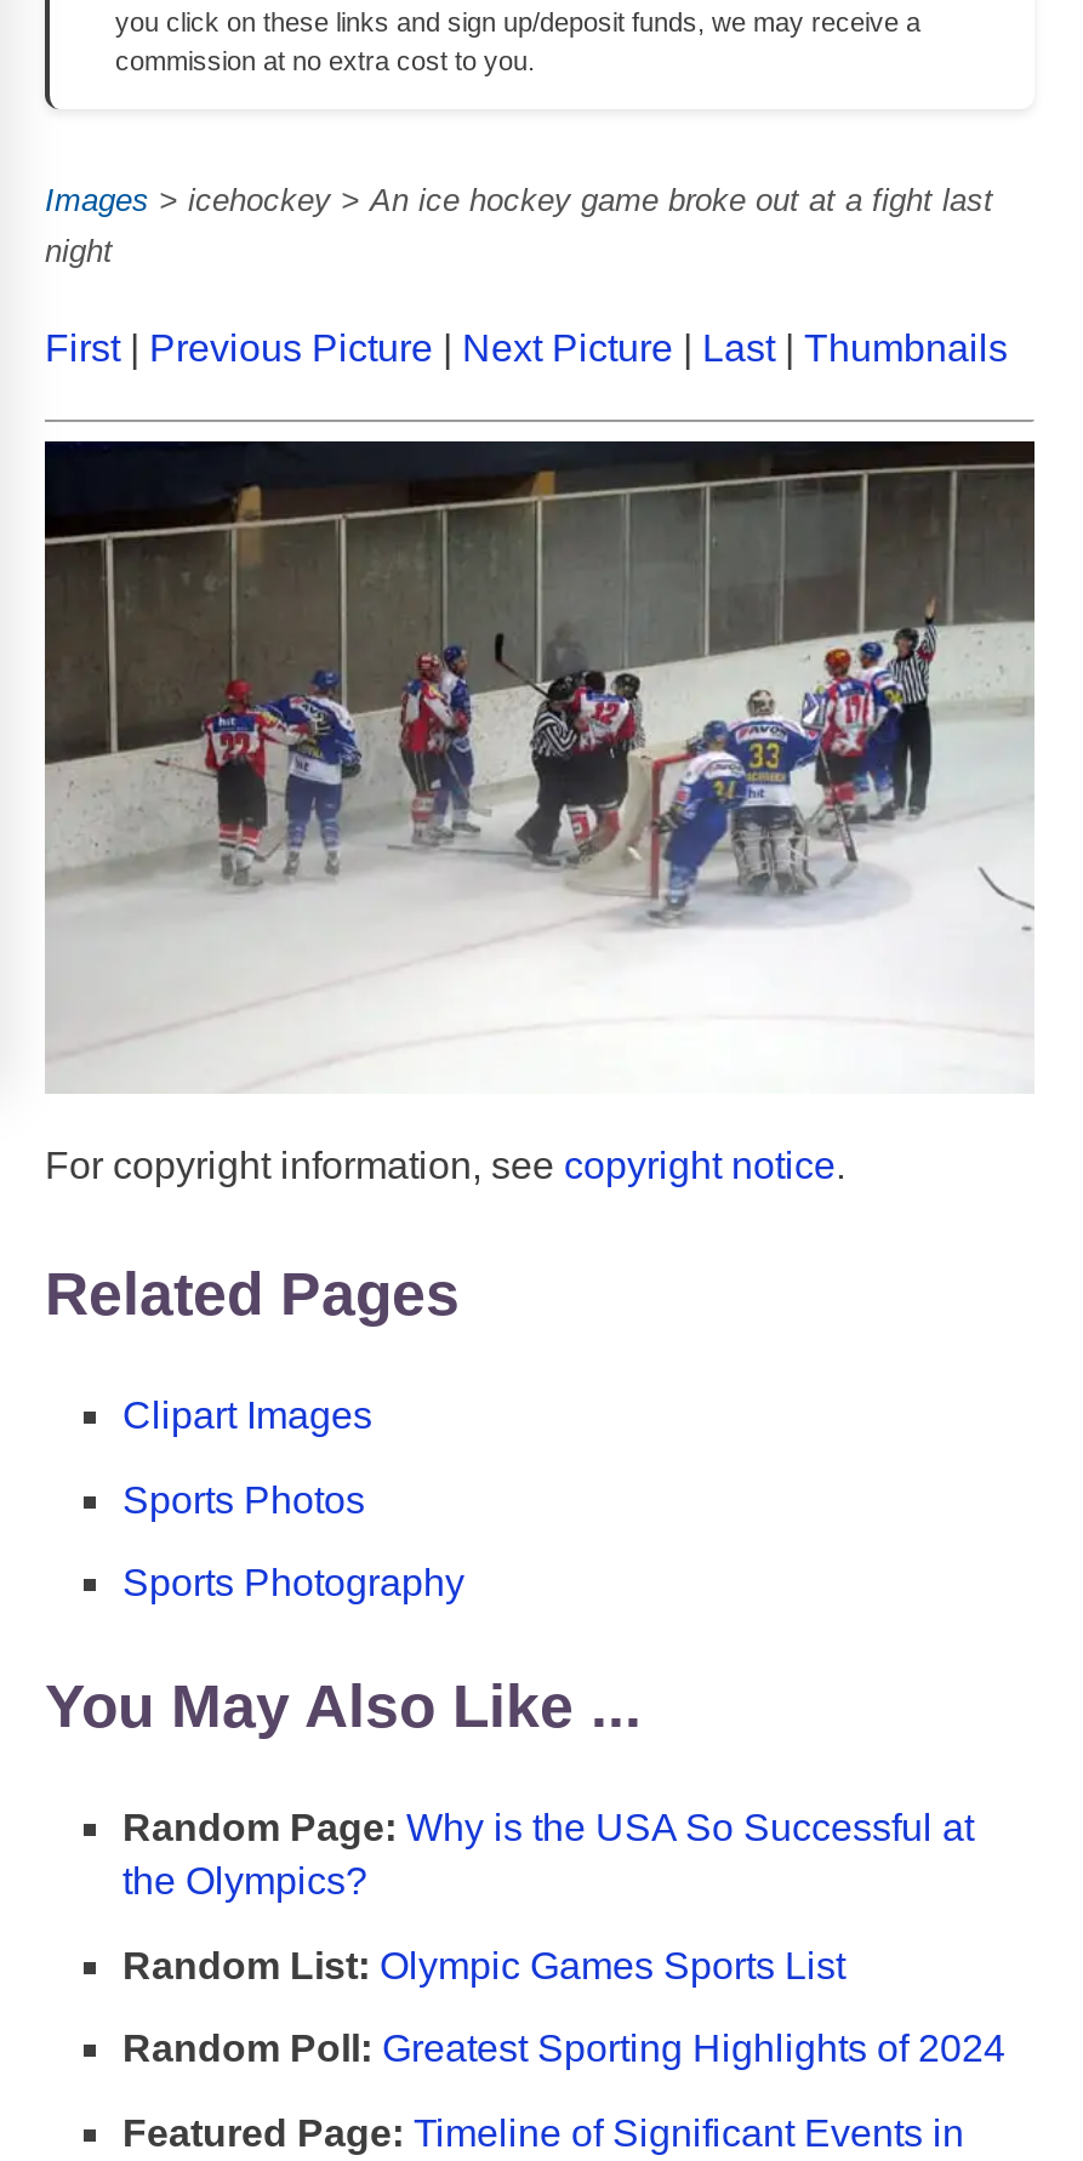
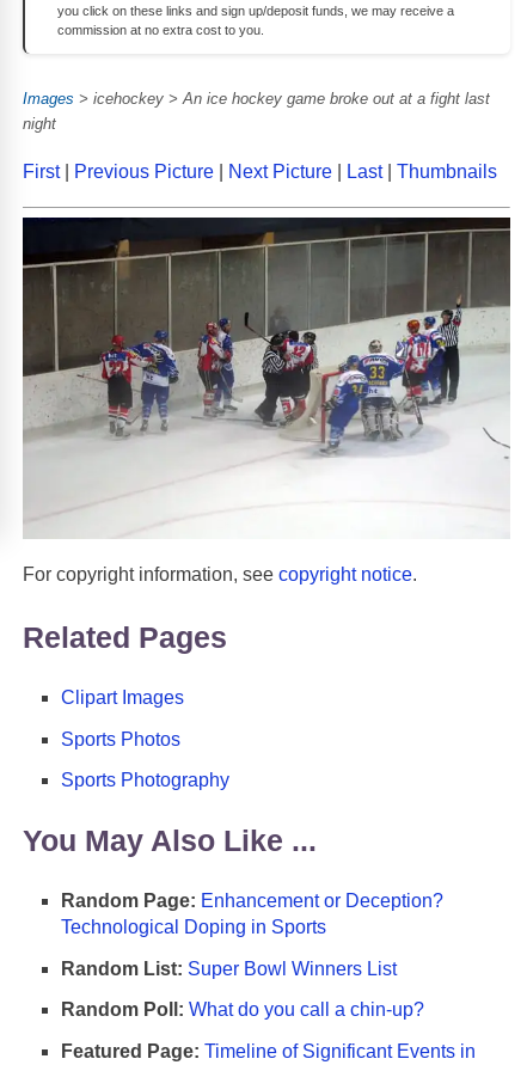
- Random Page: Why is the USA So Successful at
- the Olympics?
+ Random Page: Enhancement or Deception?
+ Technological Doping in Sports

- Random List: Olympic Games Sports List
+ Random List: Super Bowl Winners List

- Random Poll: Greatest Sporting Highlights of 2024
+ Random Poll: What do you call a chin-up?
